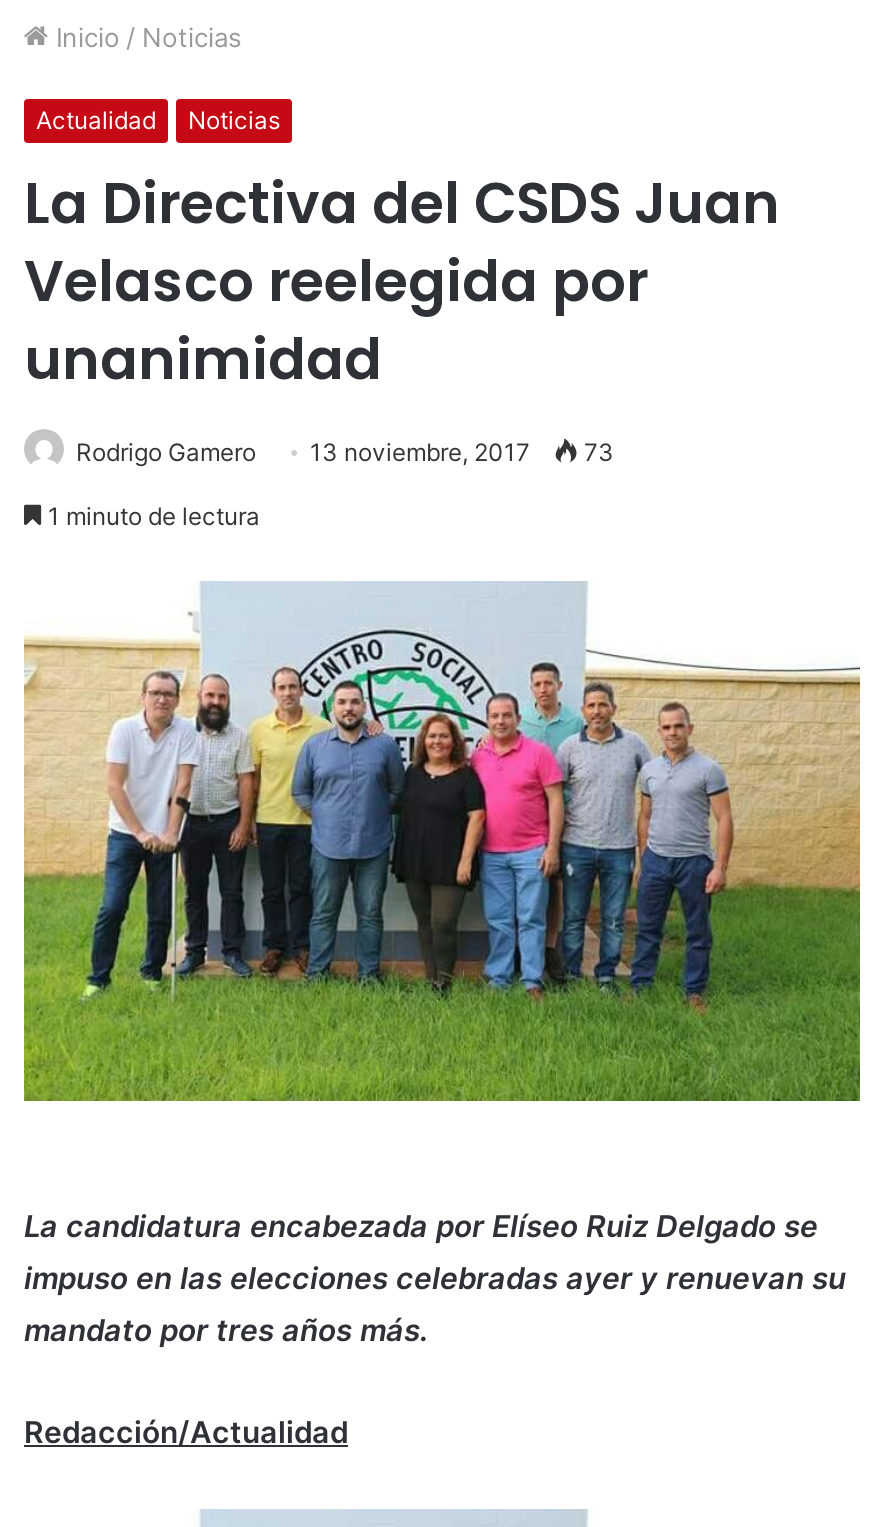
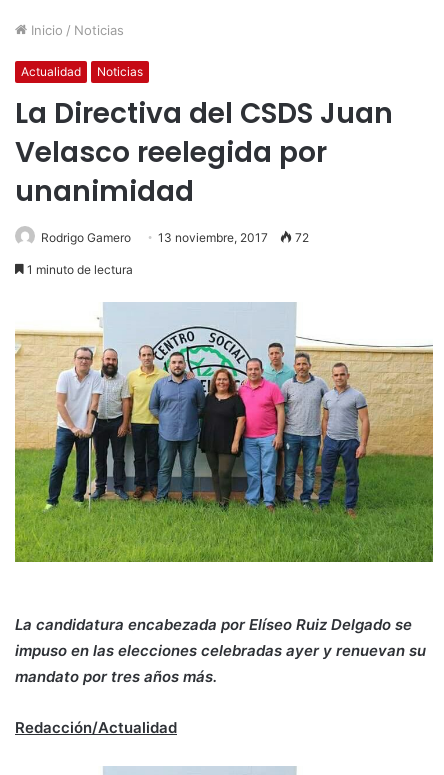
- Rodrigo Gamero 13 noviembre, 2017 73
+ Rodrigo Gamero 13 noviembre, 2017 72
